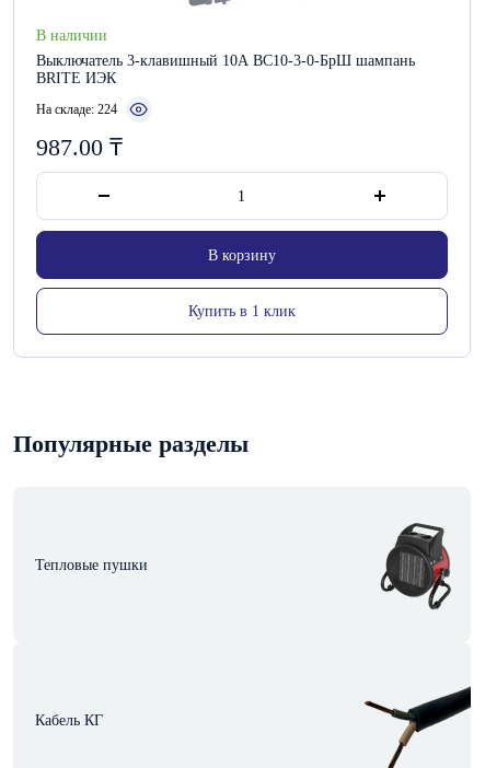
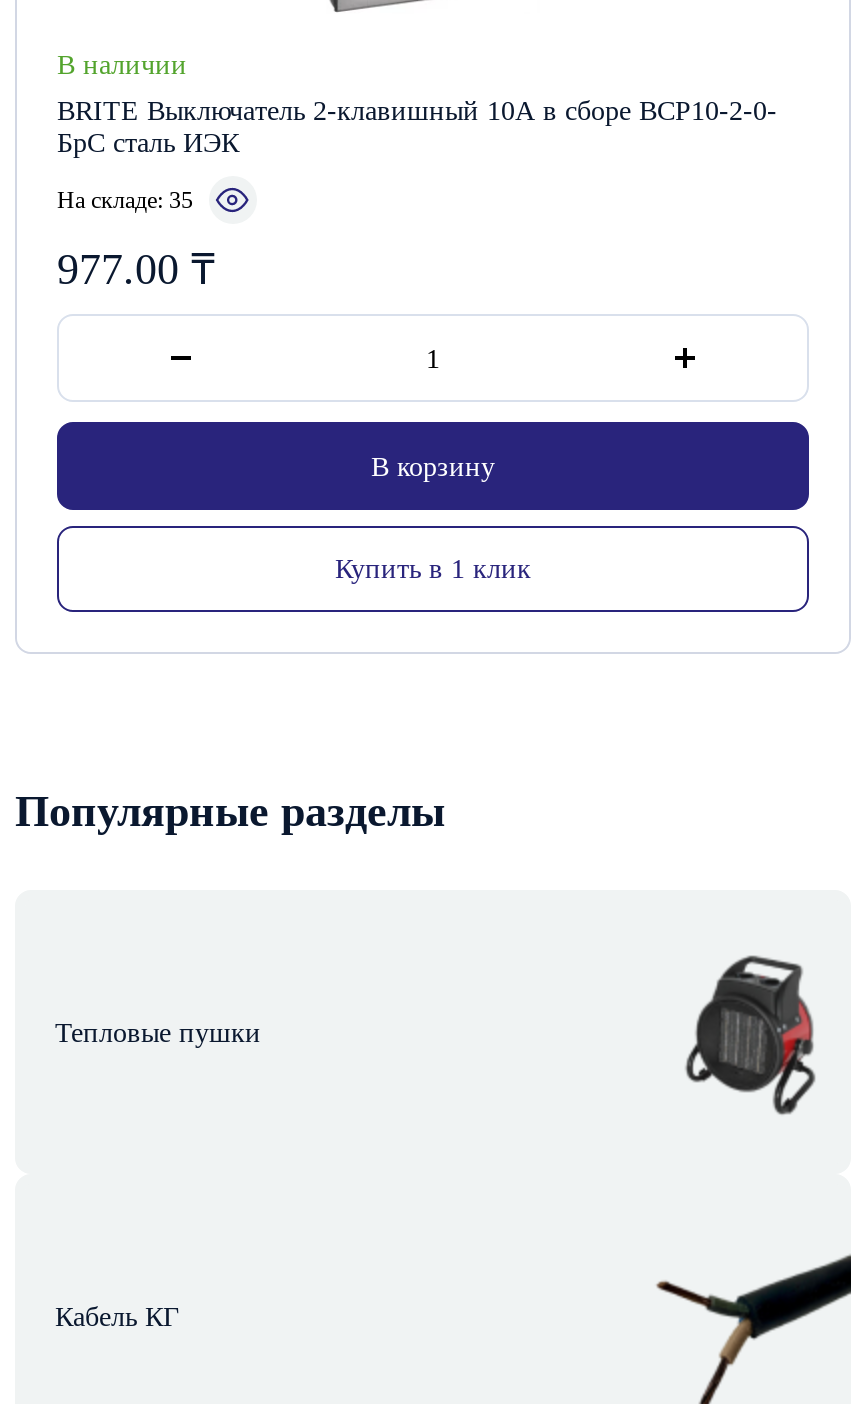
- Выключатель 3-клавишный 10А ВС10-3-0-БрШ шампань
- BRITE ИЭК
+ BRITE Выключатель 2-клавишный 10А в сборе ВСP10-2-0-
+ БрС сталь ИЭК

- На складе: 224
+ На складе: 35

- 987.00 ₸
+ 977.00 ₸
